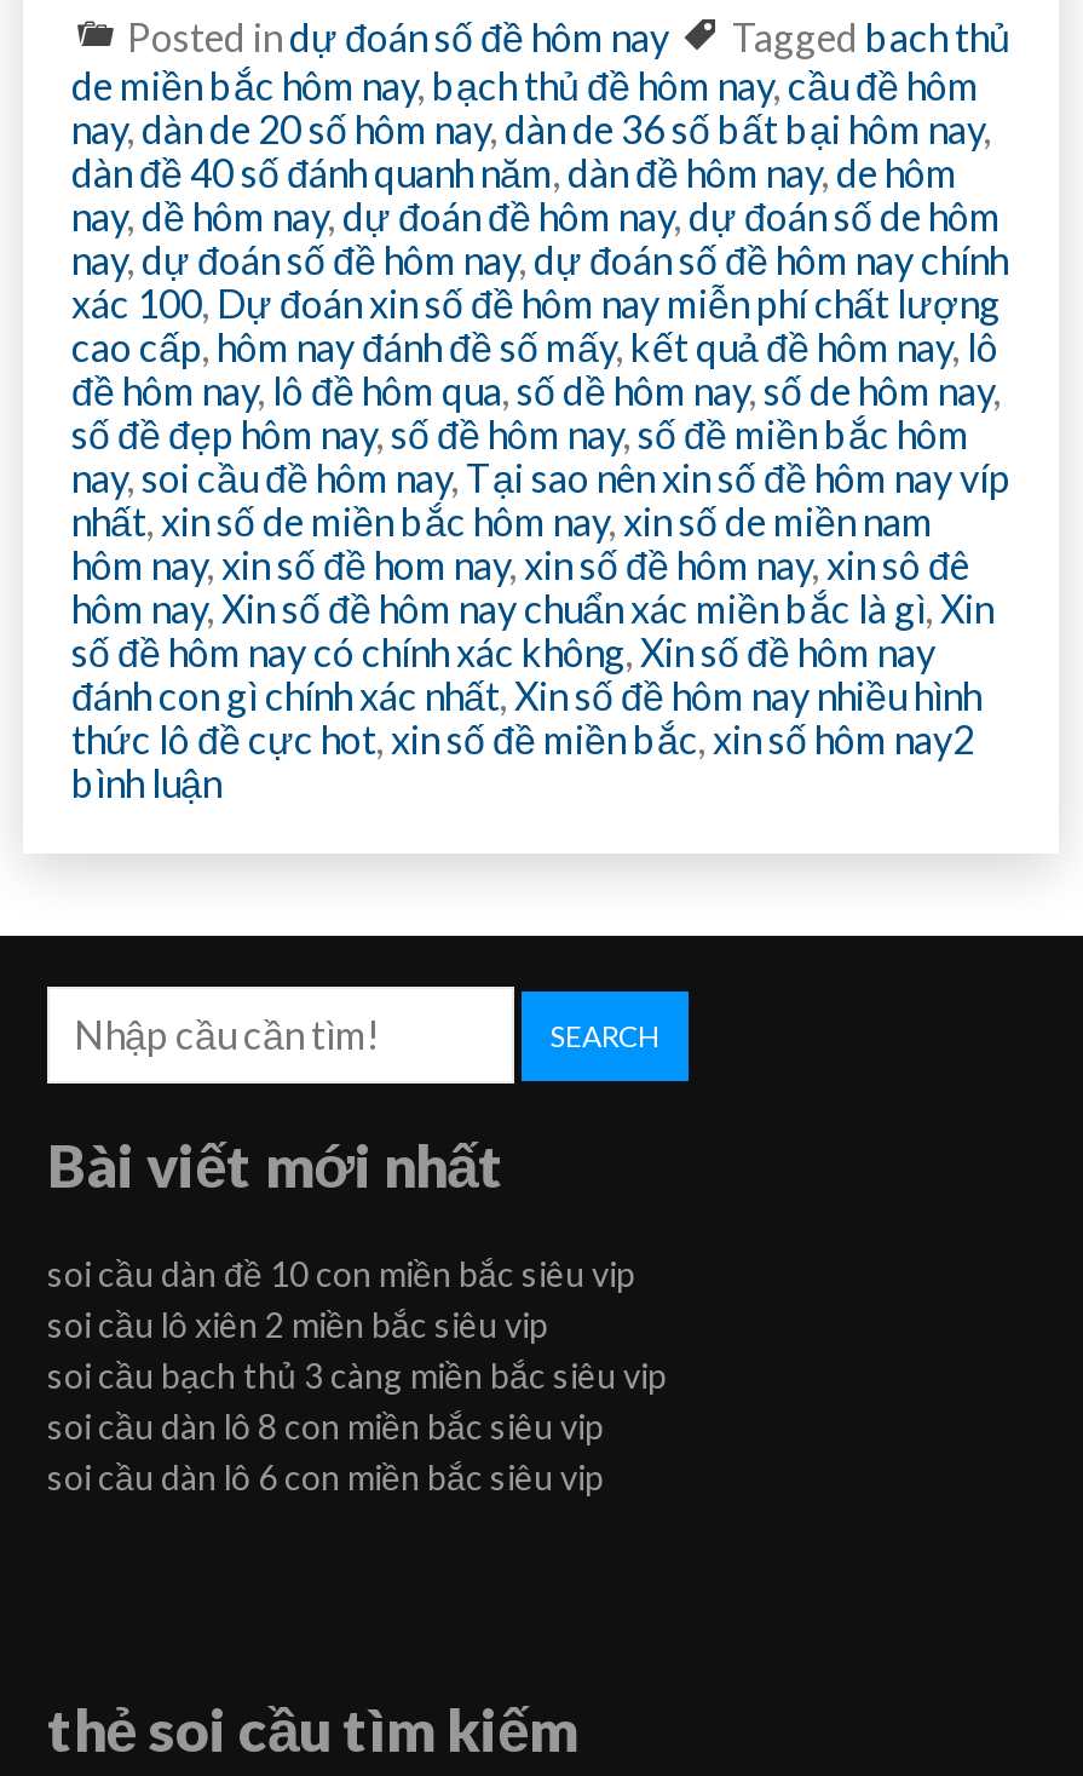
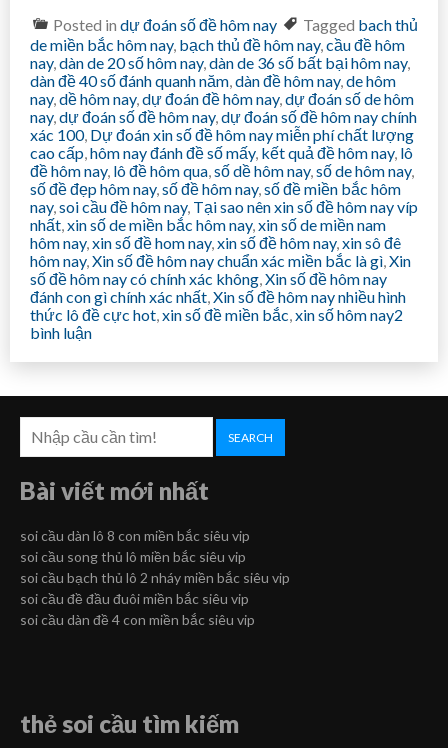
- soi cầu dàn đề 10 con miền bắc siêu vip
- soi cầu lô xiên 2 miền bắc siêu vip
- soi cầu bạch thủ 3 càng miền bắc siêu vip

moved up: soi cầu dàn lô 8 con miền bắc siêu vip

- soi cầu dàn lô 6 con miền bắc siêu vip
+ soi cầu song thủ lô miền bắc siêu vip
+ soi cầu bạch thủ lô 2 nháy miền bắc siêu vip
+ soi cầu đề đầu đuôi miền bắc siêu vip
+ soi cầu dàn đề 4 con miền bắc siêu vip
